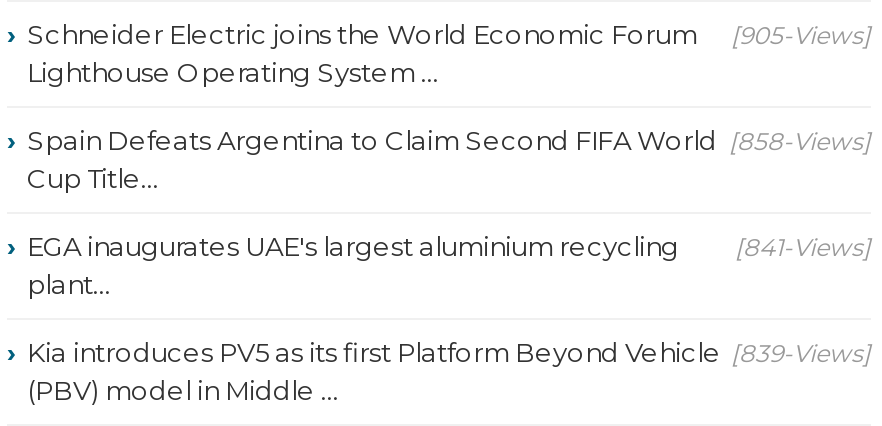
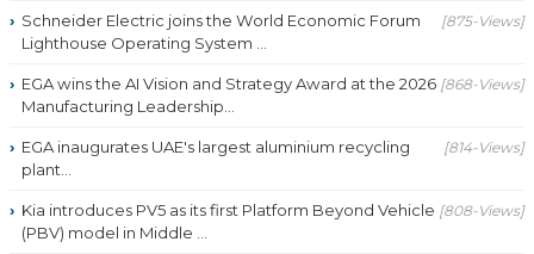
- Schneider Electric joins the World Economic Forum [905-Views]
+ Schneider Electric joins the World Economic Forum [875-Views]

- Spain Defeats Argentina to Claim Second FIFA World
- Cup Title...
+ EGA wins the AI Vision and Strategy Award at the 2026
+ Manufacturing Leadership...

- [858-Views]
+ [868-Views]

- EGA inaugurates UAE's largest aluminium recycling [841-Views]
+ EGA inaugurates UAE's largest aluminium recycling [814-Views]

- Kia introduces PV5 as its first Platform Beyond Vehicle [839-Views]
+ Kia introduces PV5 as its first Platform Beyond Vehicle [808-Views]
